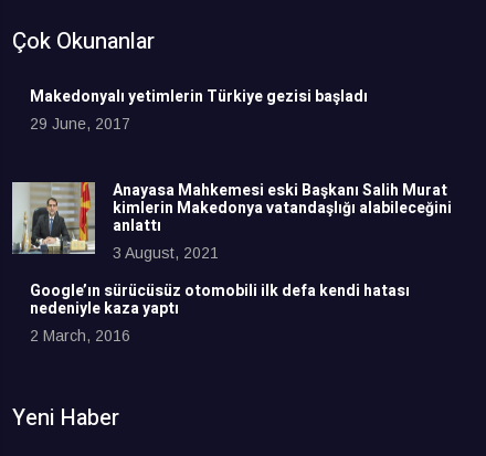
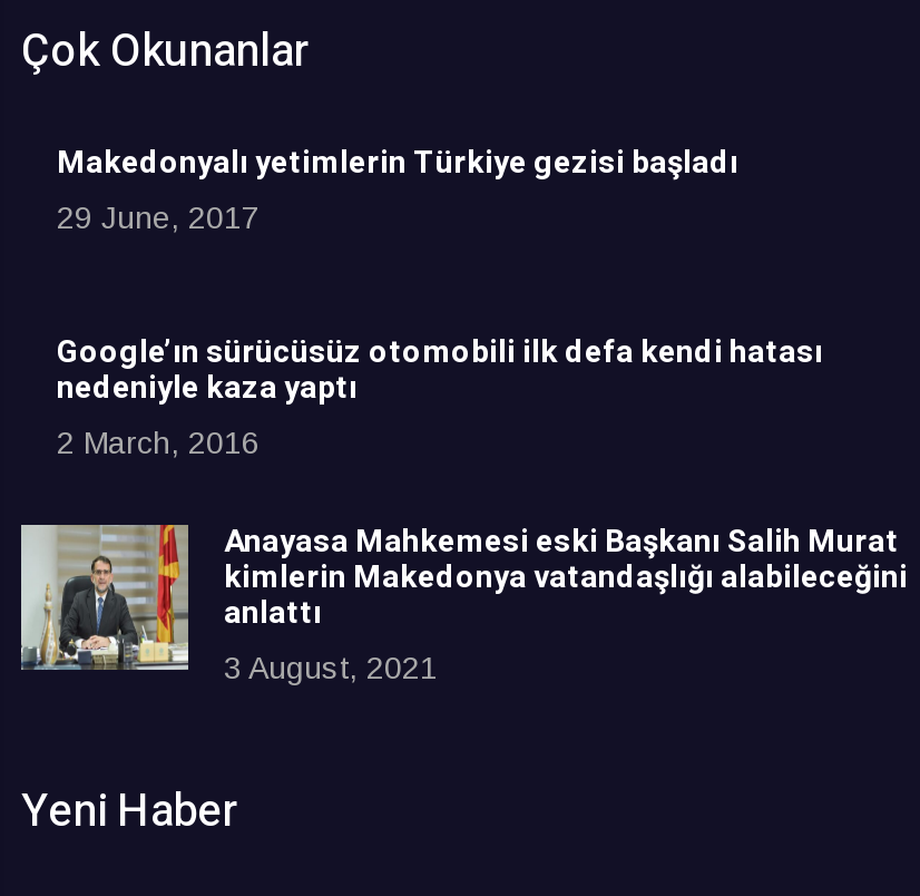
moved down: [image] | Anayasa Mahkemesi eski Başkanı Salih Murat | kimlerin Makedonya vatandaşlığı alabileceğini | anlattı | 3 August, 2021

moved up: Google’ın sürücüsüz otomobili ilk defa kendi hatası | nedeniyle kaza yaptı | 2 March, 2016
